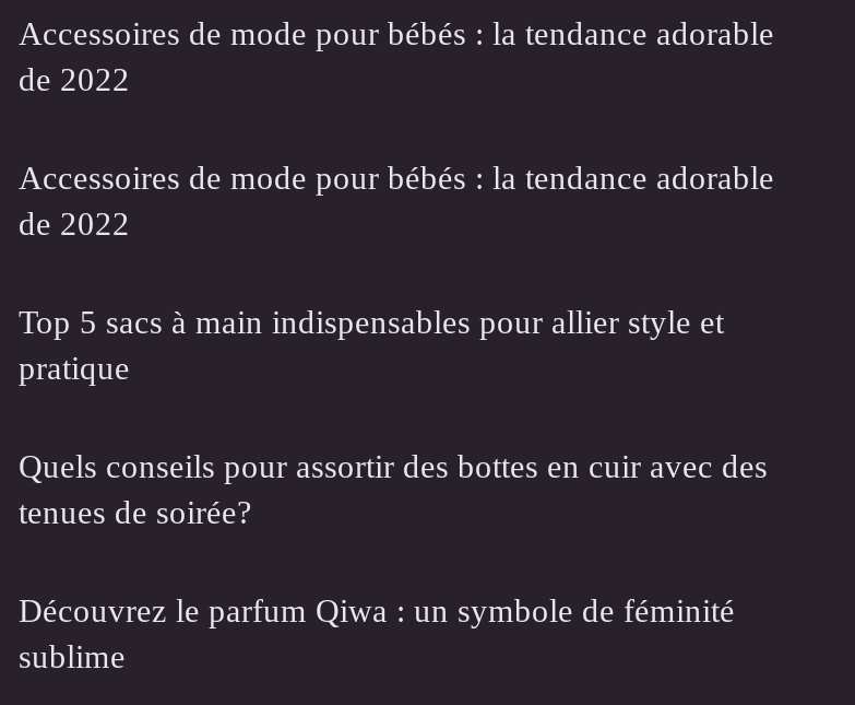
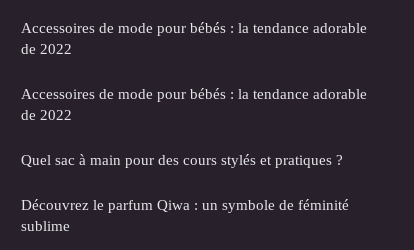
- Top 5 sacs à main indispensables pour allier style et
- pratique
- Quels conseils pour assortir des bottes en cuir avec des
- tenues de soirée?
+ Quel sac à main pour des cours stylés et pratiques ?
